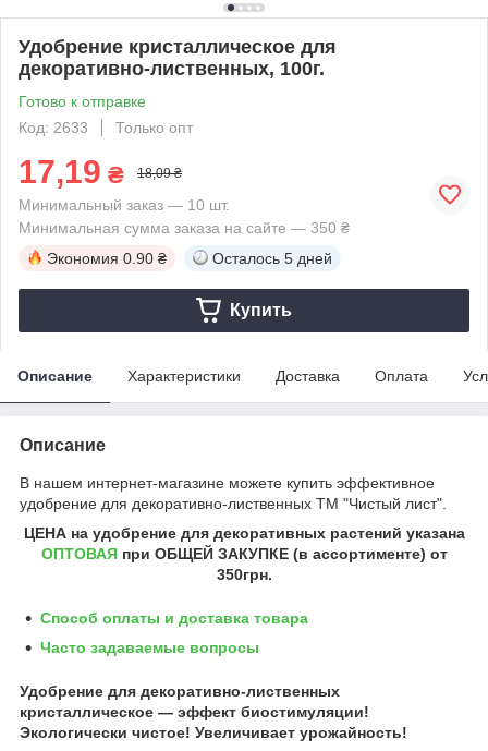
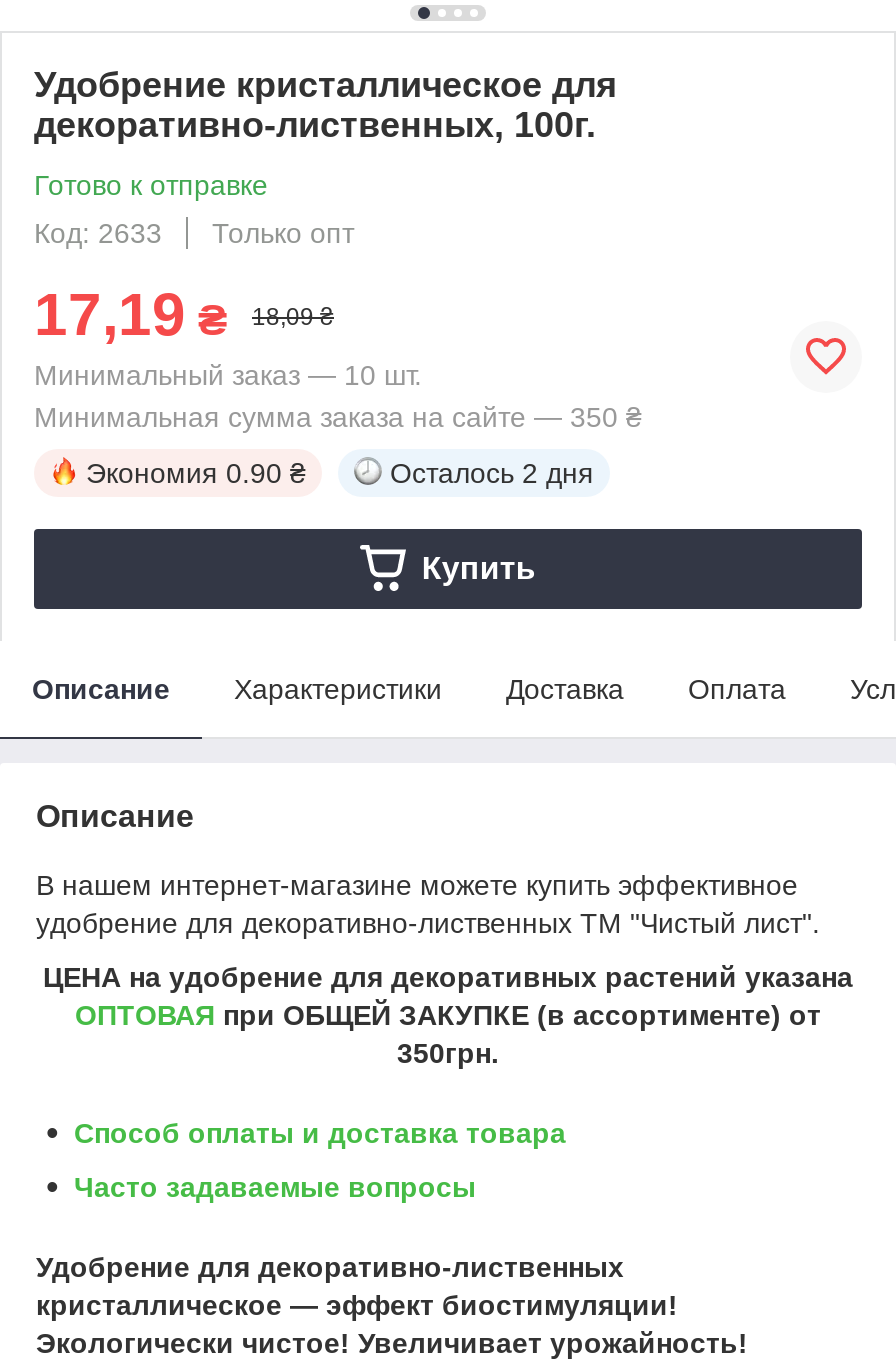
- Осталось 5 дней
+ Осталось 2 дня
